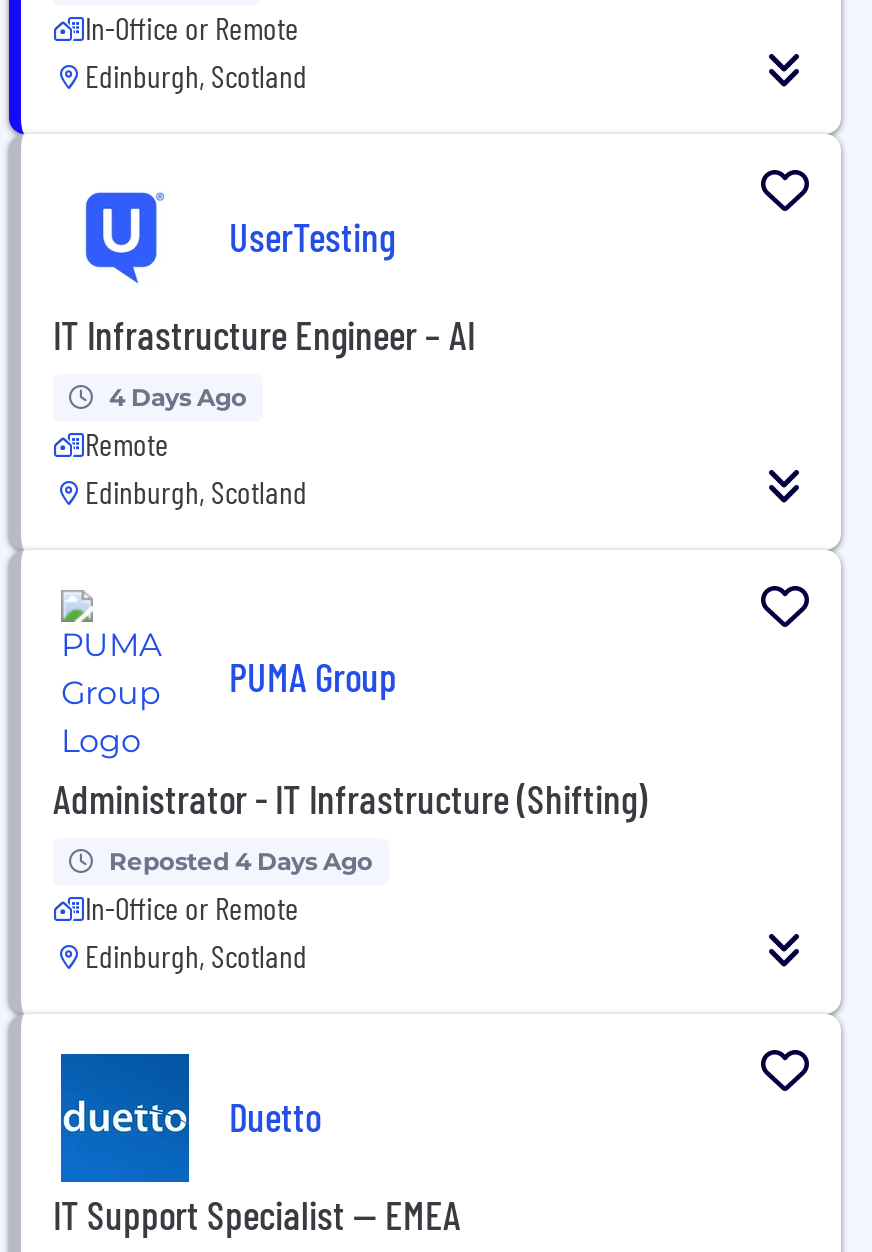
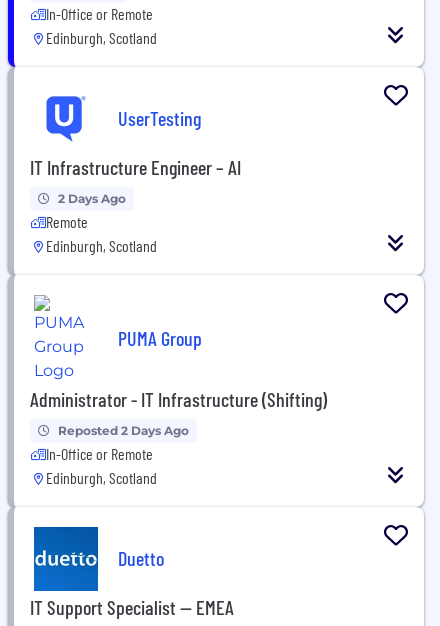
- 4 Days Ago
+ 2 Days Ago

- Reposted 4 Days Ago
+ Reposted 2 Days Ago
